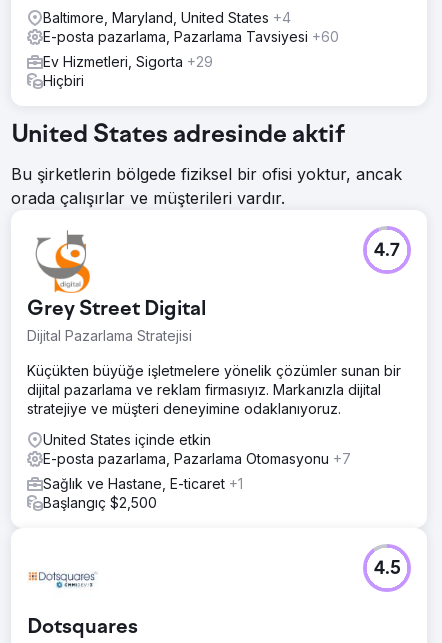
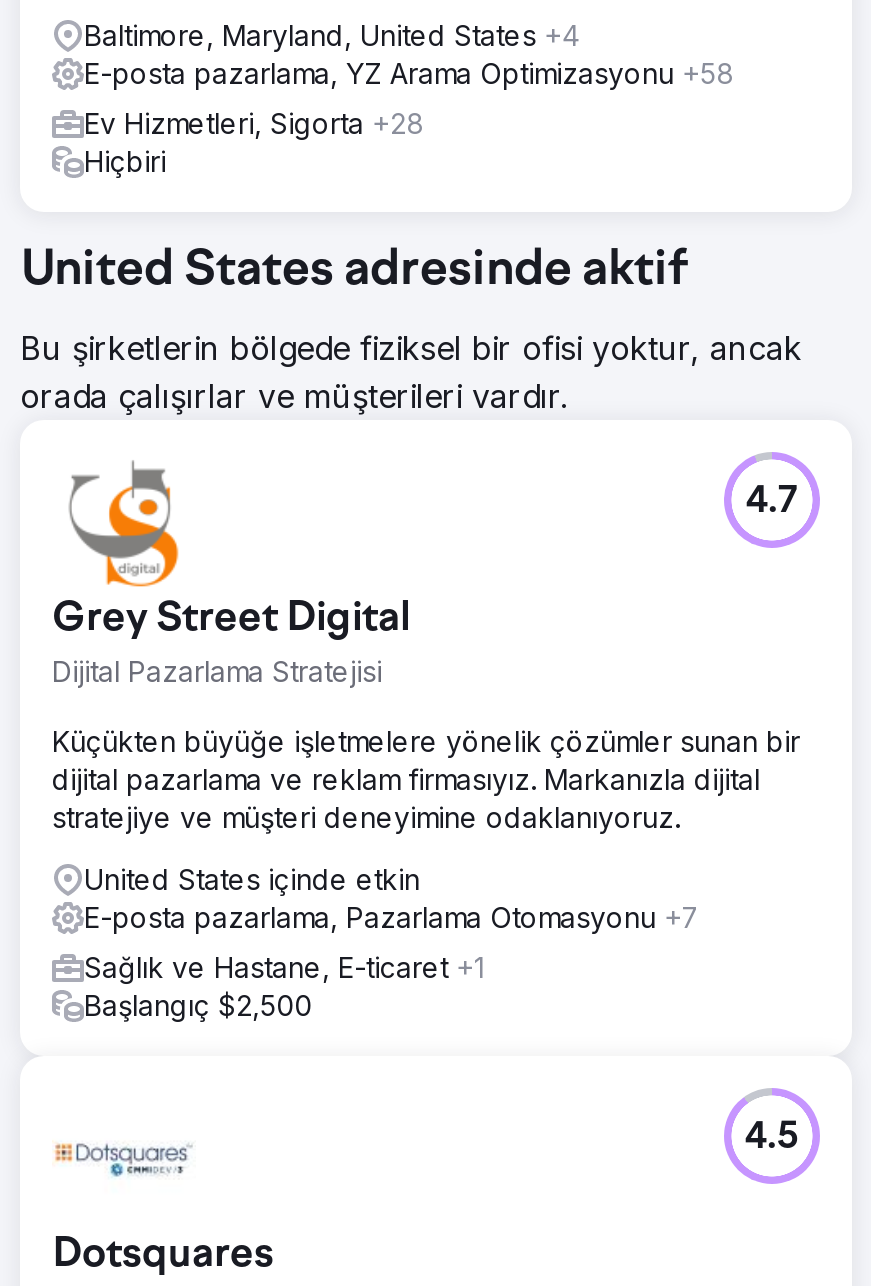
- E-posta pazarlama, Pazarlama Tavsiyesi +60
+ E-posta pazarlama, YZ Arama Optimizasyonu +58

- Ev Hizmetleri, Sigorta +29
+ Ev Hizmetleri, Sigorta +28
